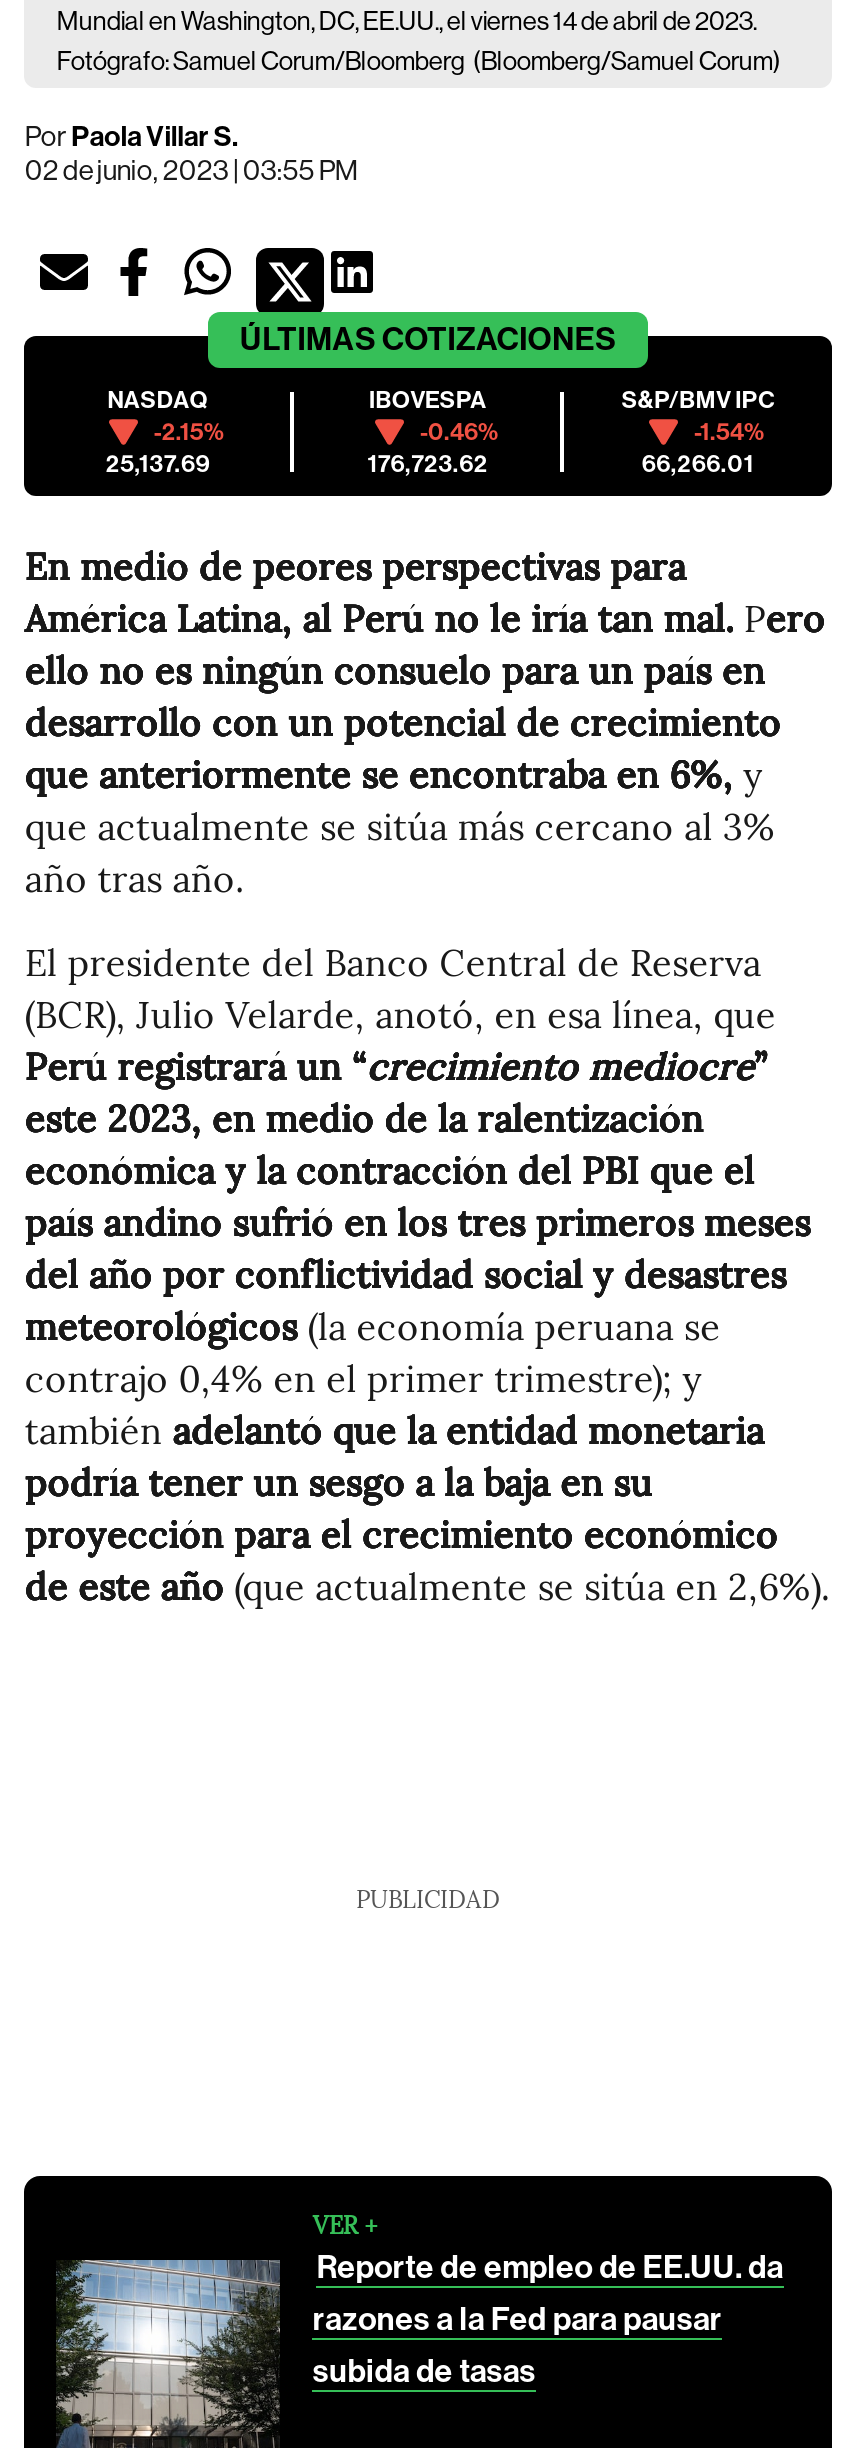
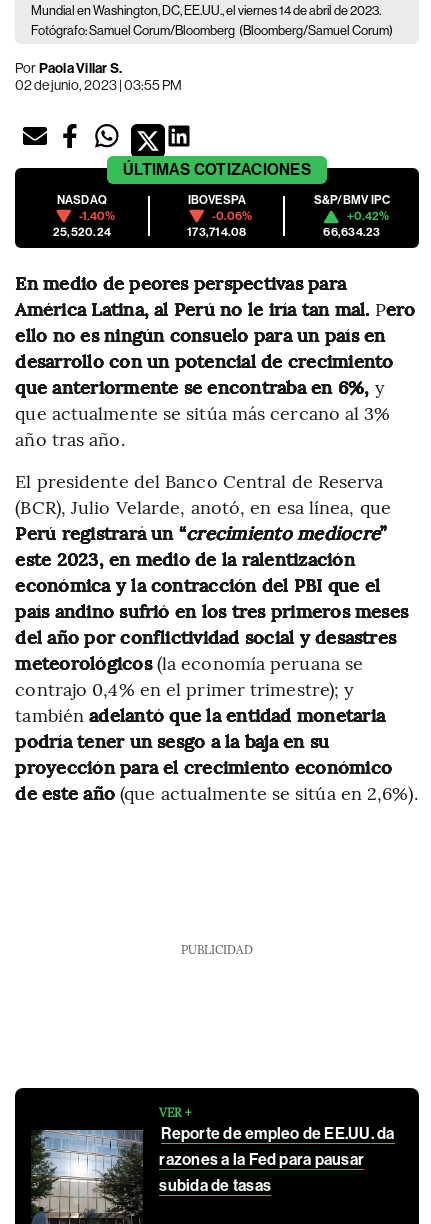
- -2.15%
+ -1.40%

- -0.46%
+ -0.06%

- -1.54%
+ +0.42%

- 25,137.69
+ 25,520.24

- 176,723.62
+ 173,714.08

- 66,266.01
+ 66,634.23
